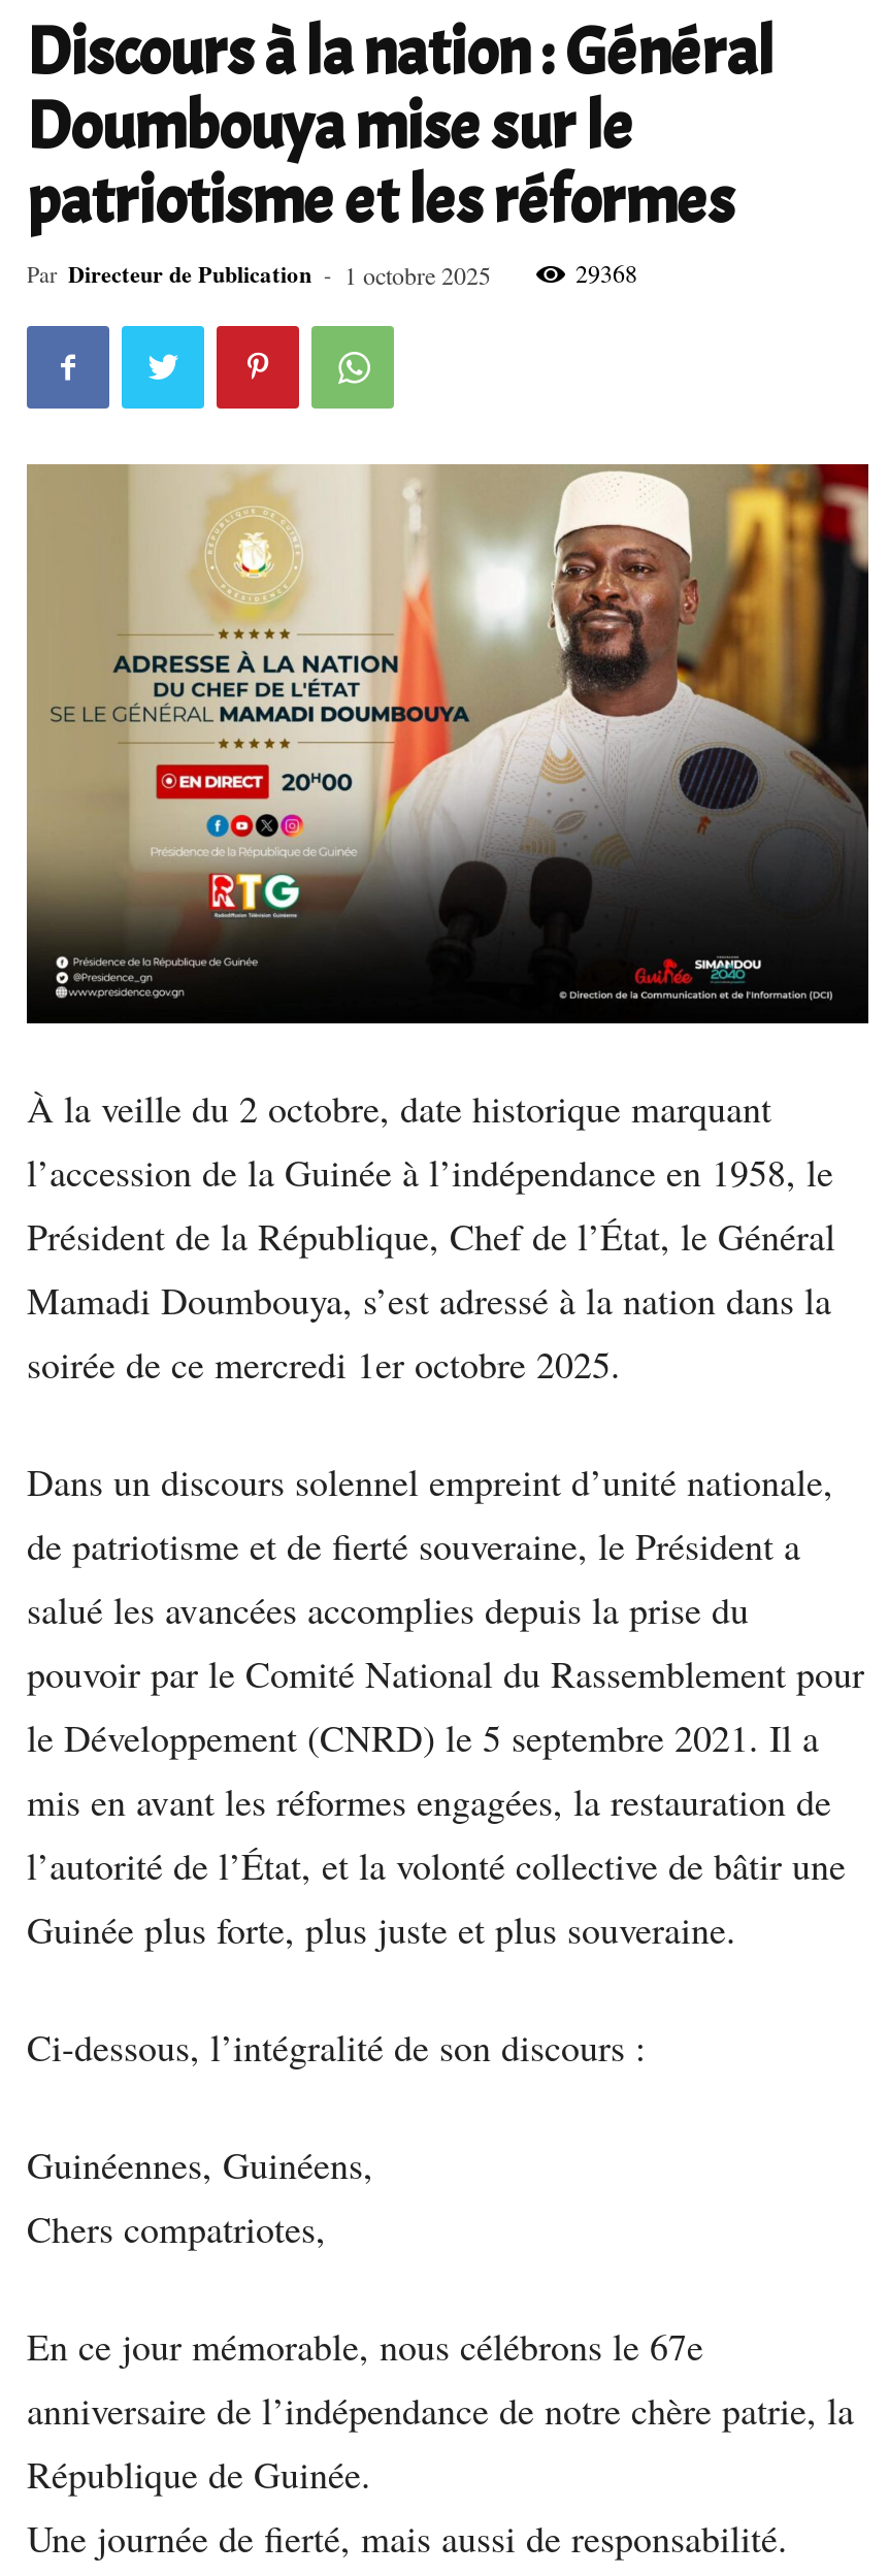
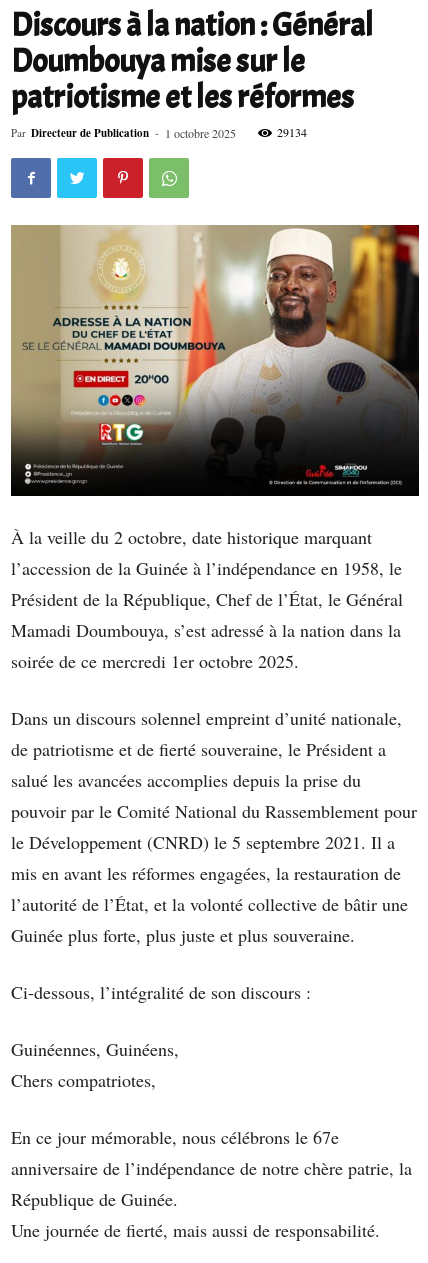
- 29368
+ 29134
